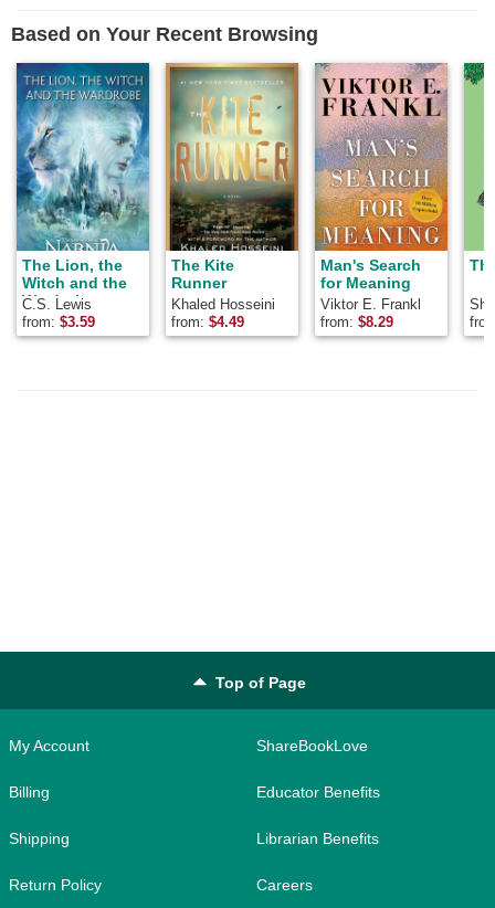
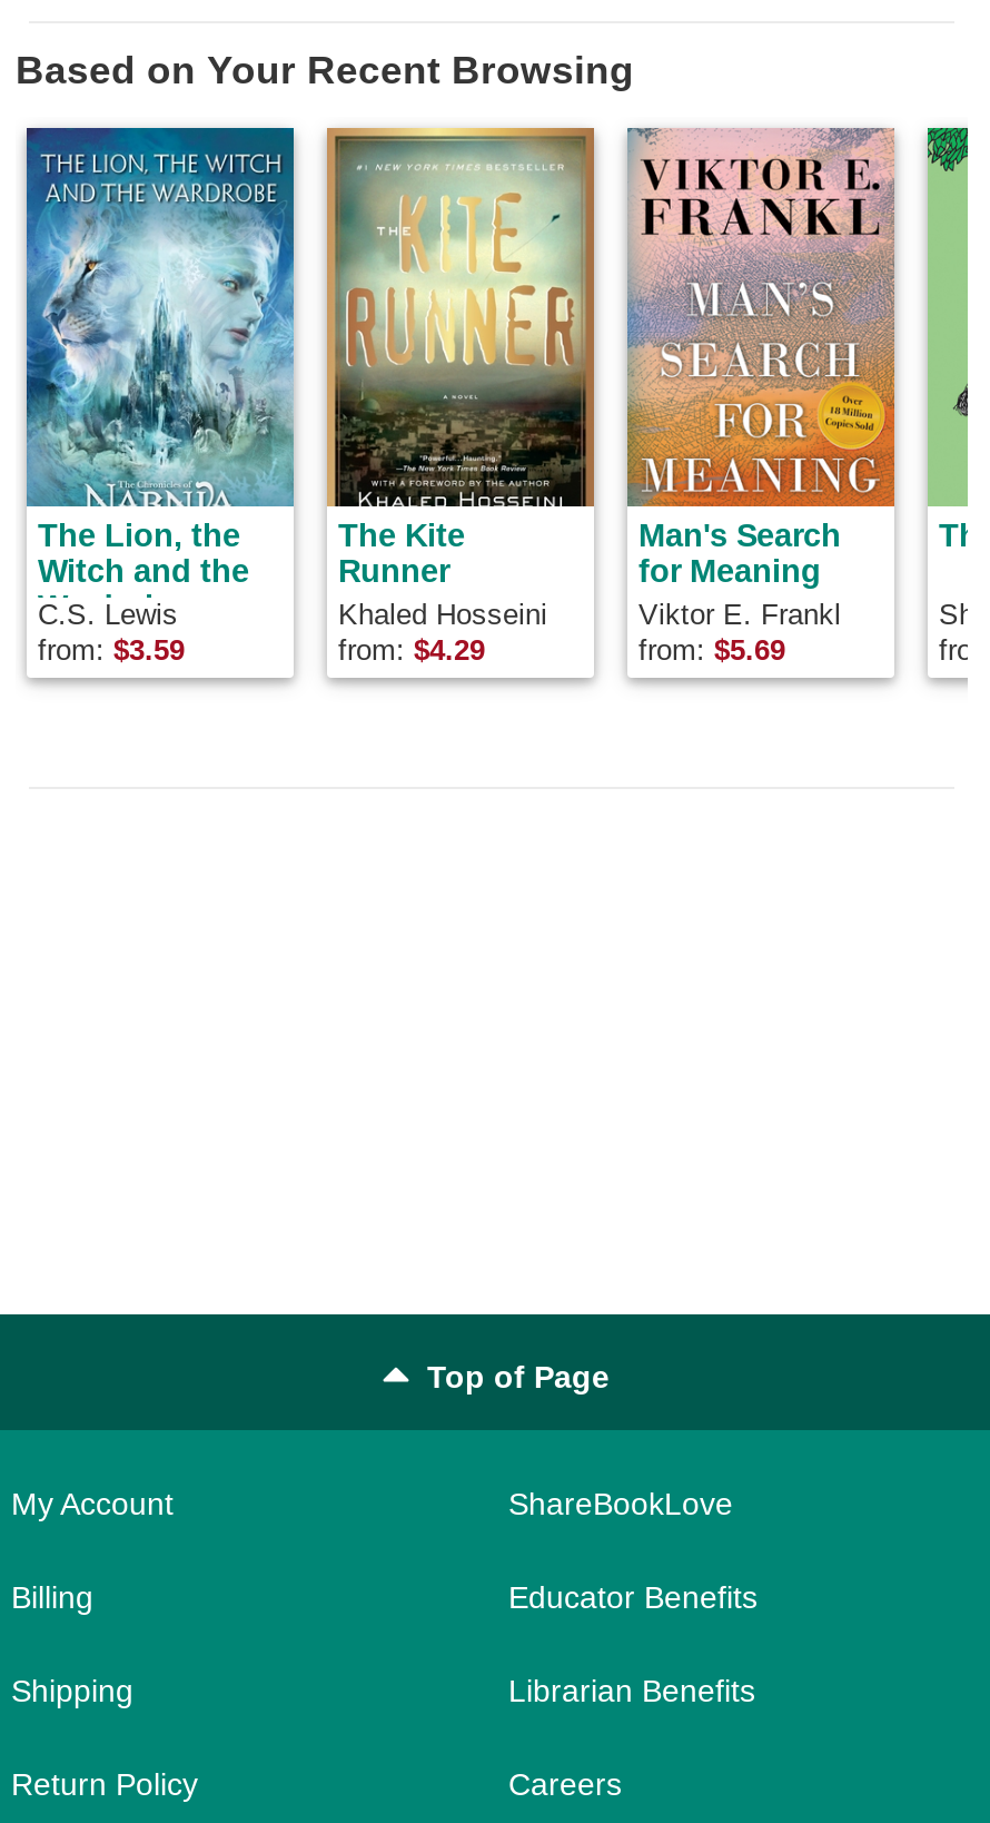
- from: $4.49
+ from: $4.29

- from: $8.29
+ from: $5.69
